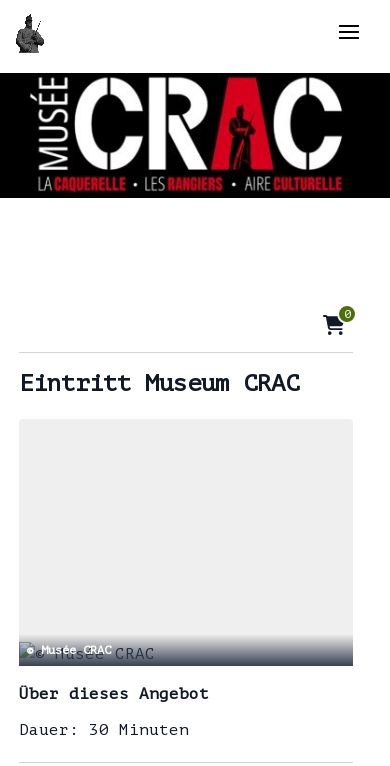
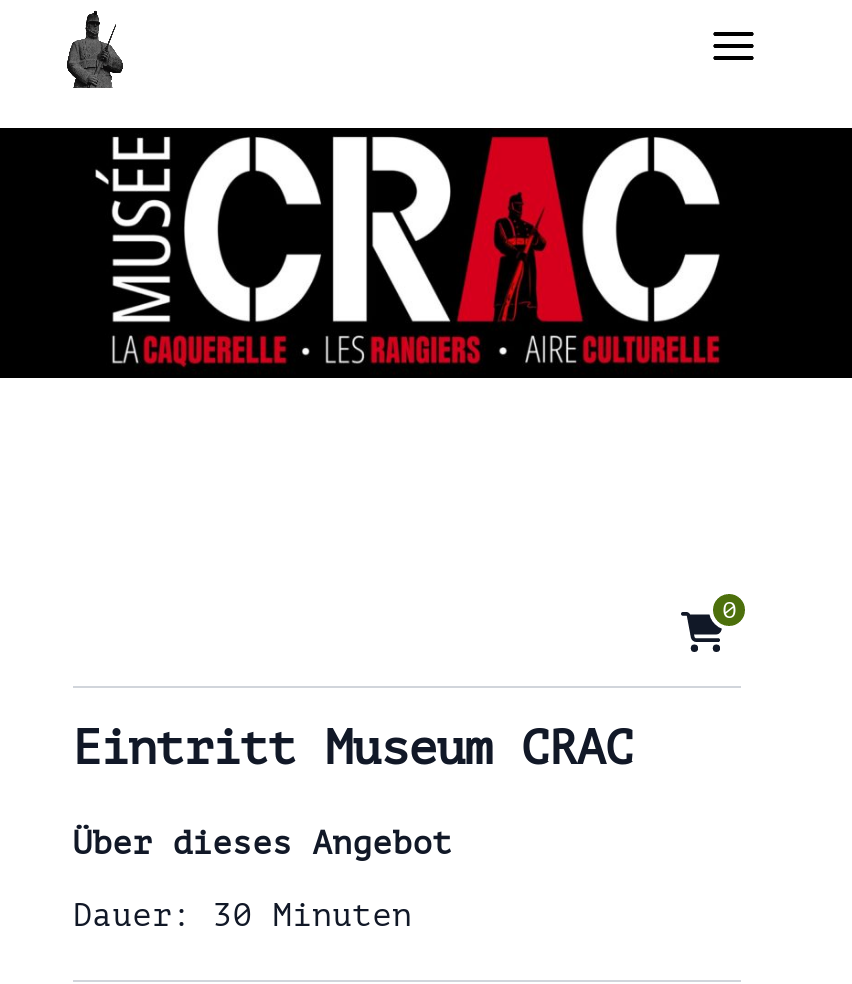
- © Musée CRAC
